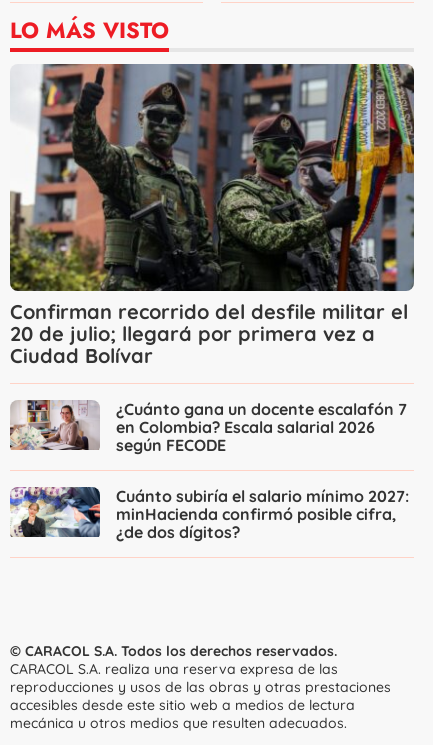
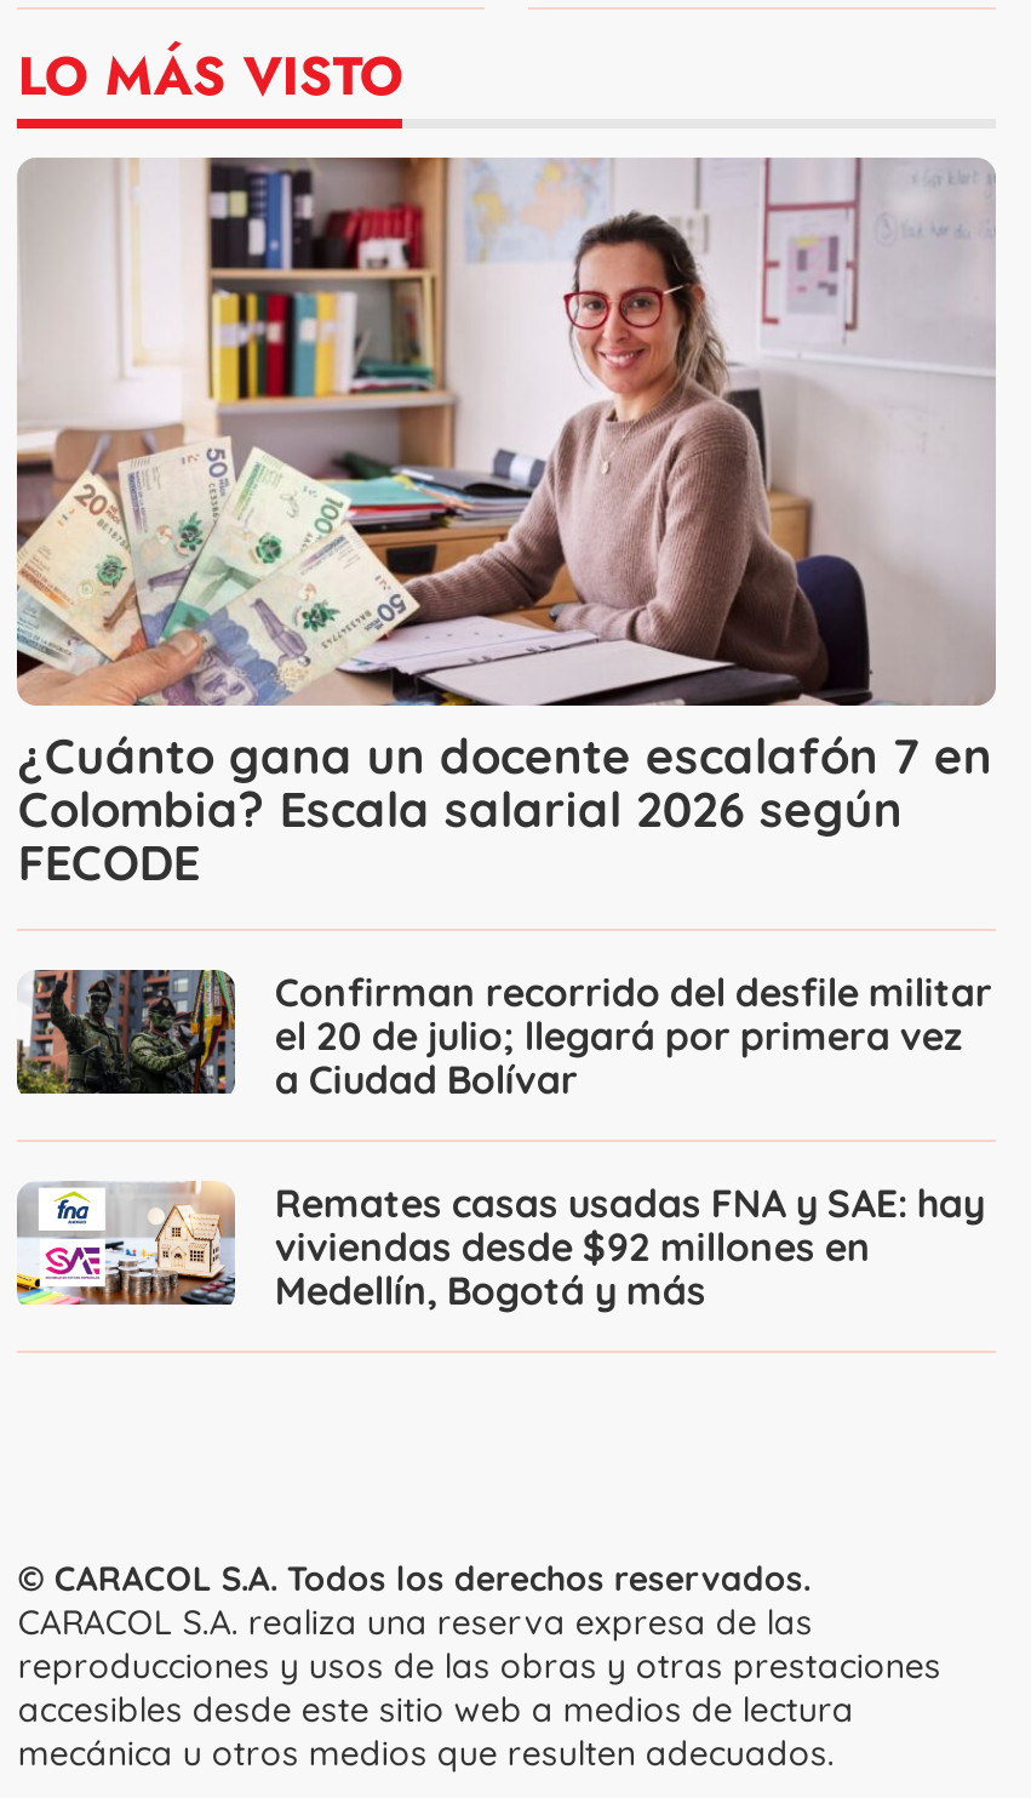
- [image]
- Confirman recorrido del desfile militar el
- 20 de julio; llegará por primera vez a
- Ciudad Bolívar
+ [image]
+ ¿Cuánto gana un docente escalafón 7 en
+ Colombia? Escala salarial 2026 según
+ FECODE

- [image]
- ¿Cuánto gana un docente escalafón 7
- en Colombia? Escala salarial 2026
- según FECODE
+ [image]
+ Confirman recorrido del desfile militar
+ el 20 de julio; llegará por primera vez
+ a Ciudad Bolívar

- [image]
- Cuánto subiría el salario mínimo 2027:
- minHacienda confirmó posible cifra,
- ¿de dos dígitos?
+ [image]
+ Remates casas usadas FNA y SAE: hay
+ viviendas desde $92 millones en
+ Medellín, Bogotá y más
